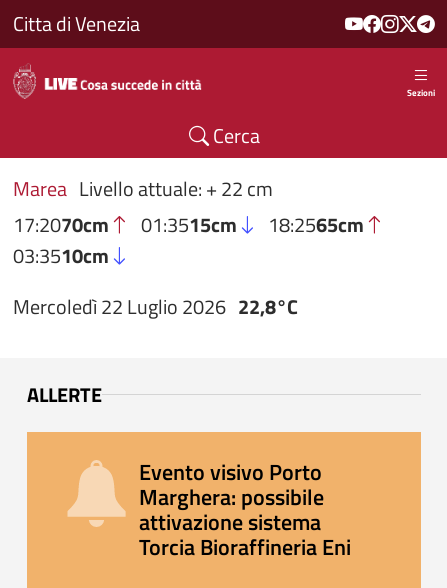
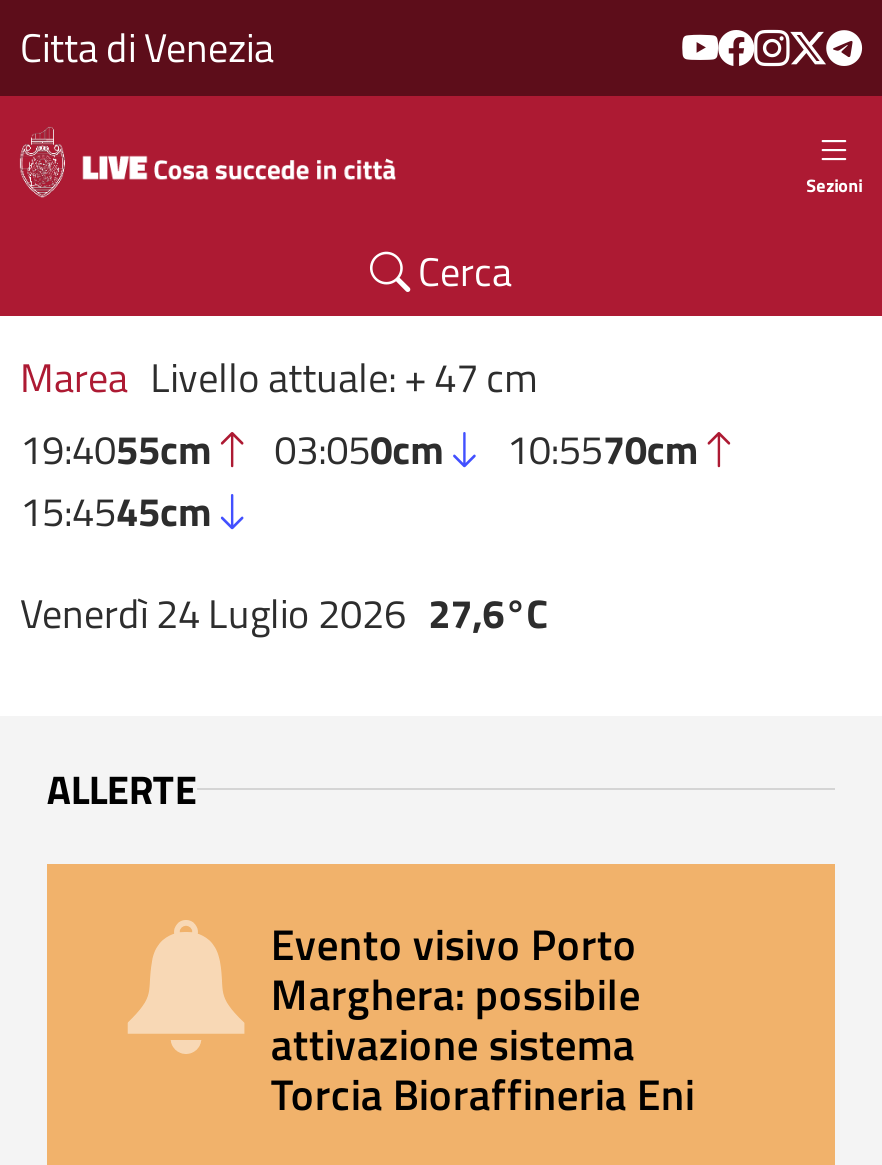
- Marea Livello attuale: + 22 cm
- 17:2070cm
- 01:3515cm
- 18:2565cm
- 03:3510cm
+ Marea Livello attuale: + 47 cm
+ 19:4055cm
+ 03:050cm
+ 10:5570cm
+ 15:4545cm

- Mercoledì 22 Luglio 2026 22,8°C
+ Venerdì 24 Luglio 2026 27,6°C
